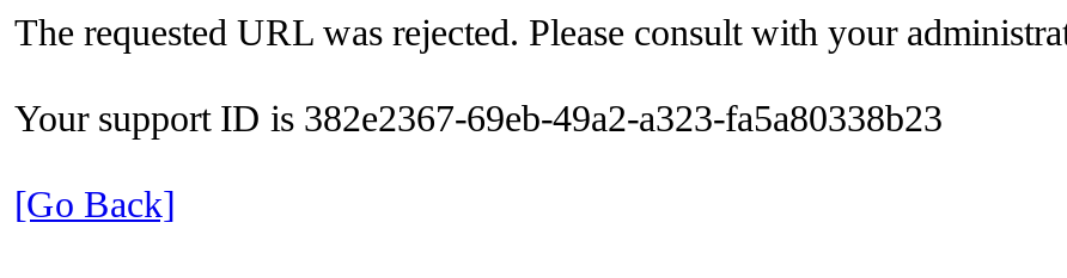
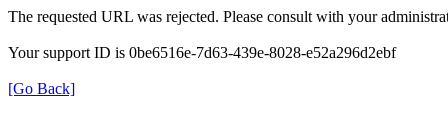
- Your support ID is 382e2367-69eb-49a2-a323-fa5a80338b23
+ Your support ID is 0be6516e-7d63-439e-8028-e52a296d2ebf
